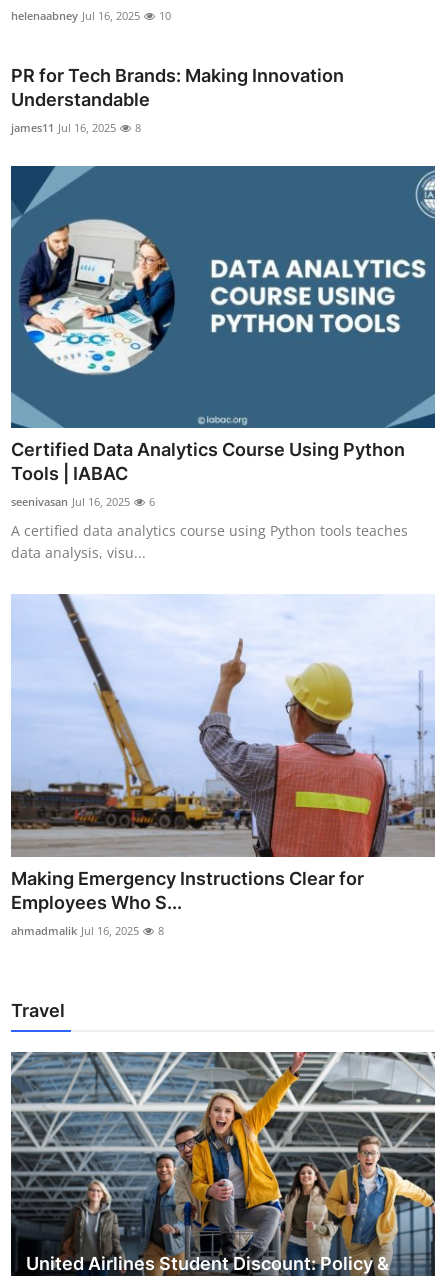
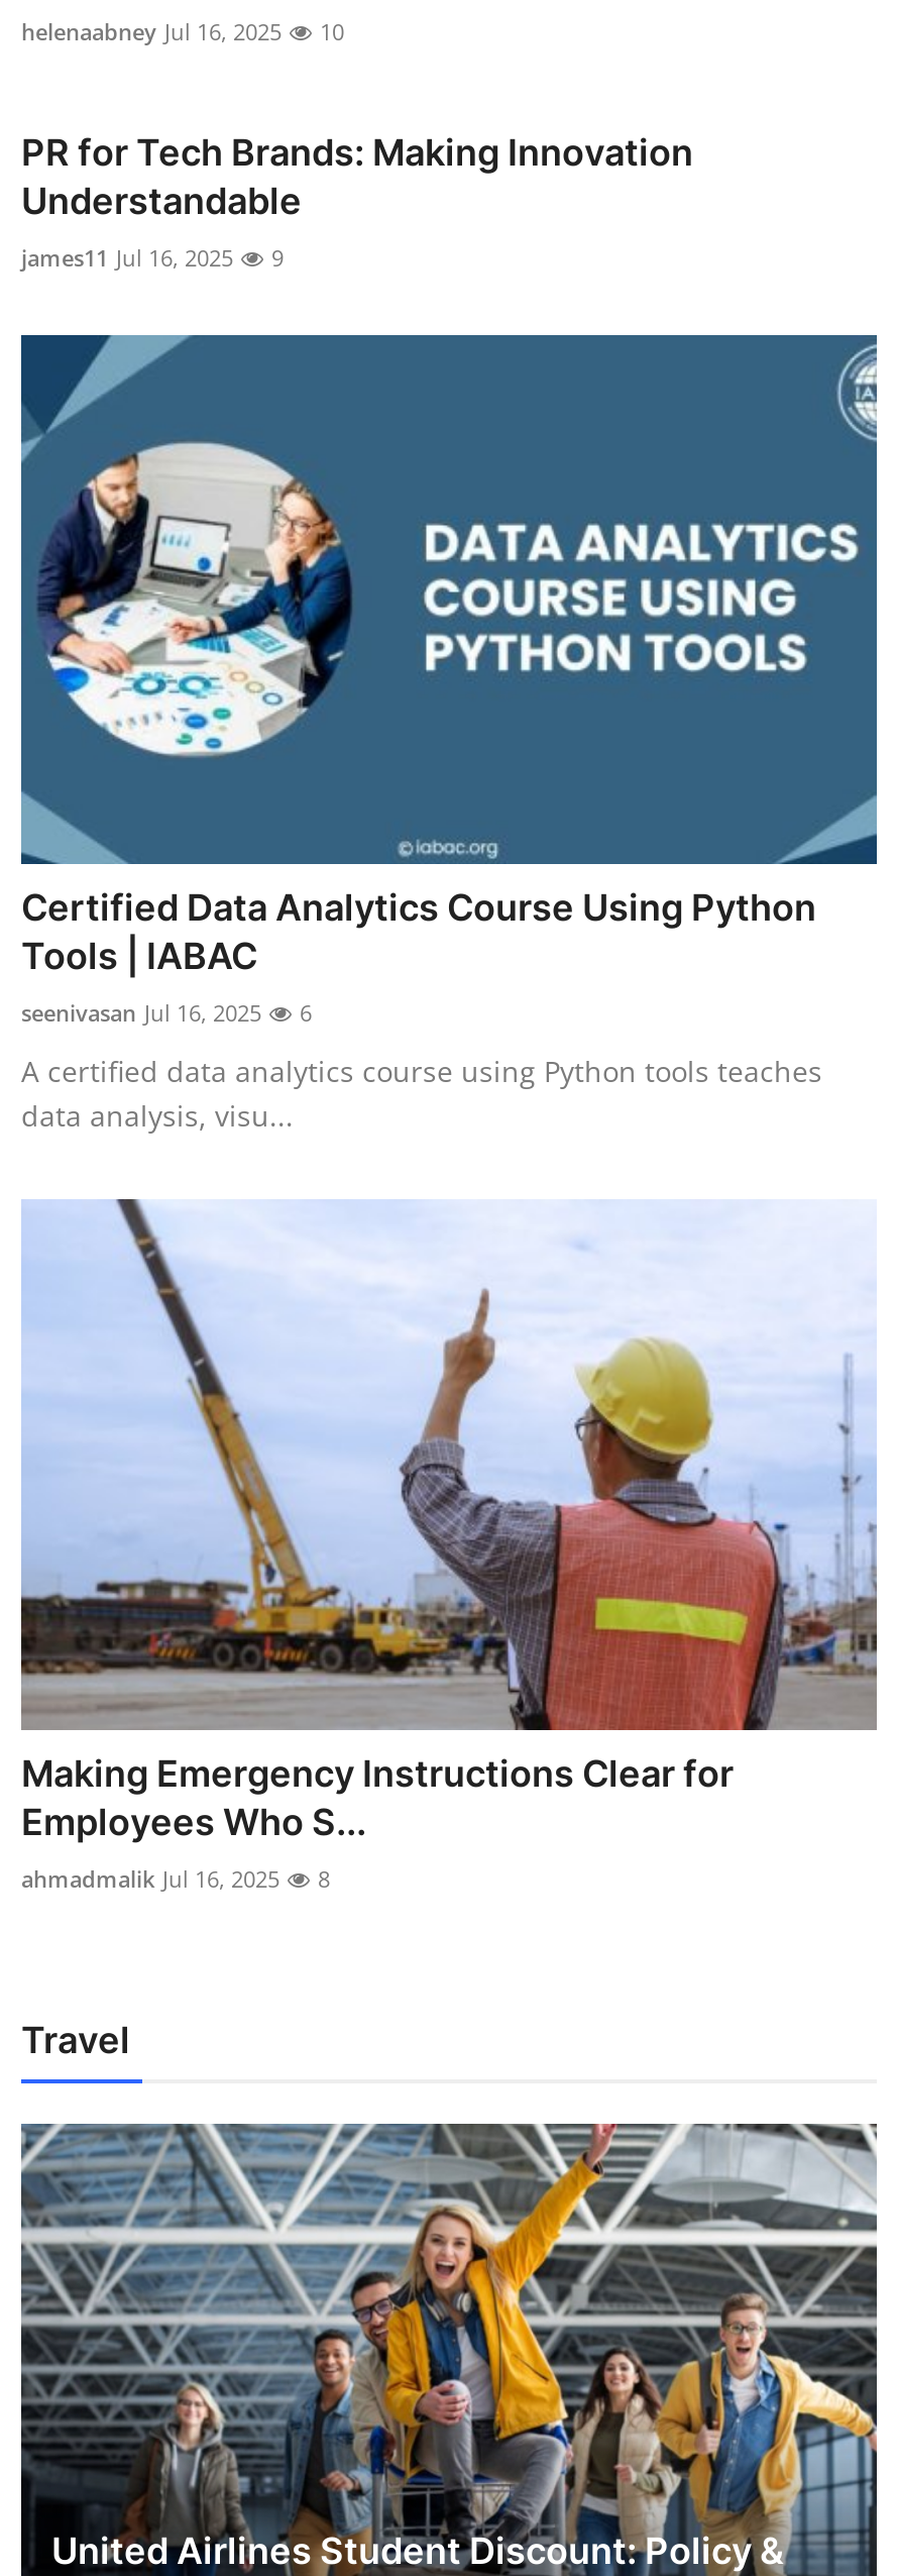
- james11 Jul 16, 2025 8
+ james11 Jul 16, 2025 9
